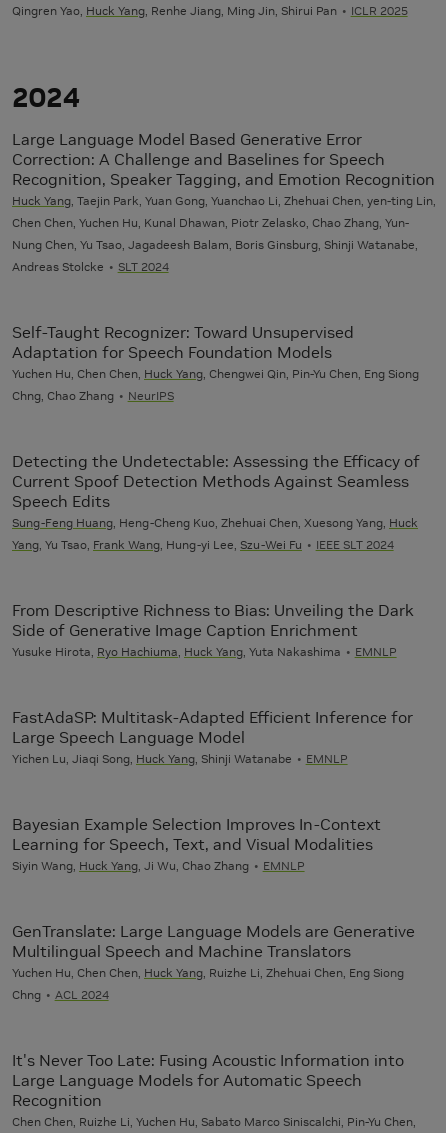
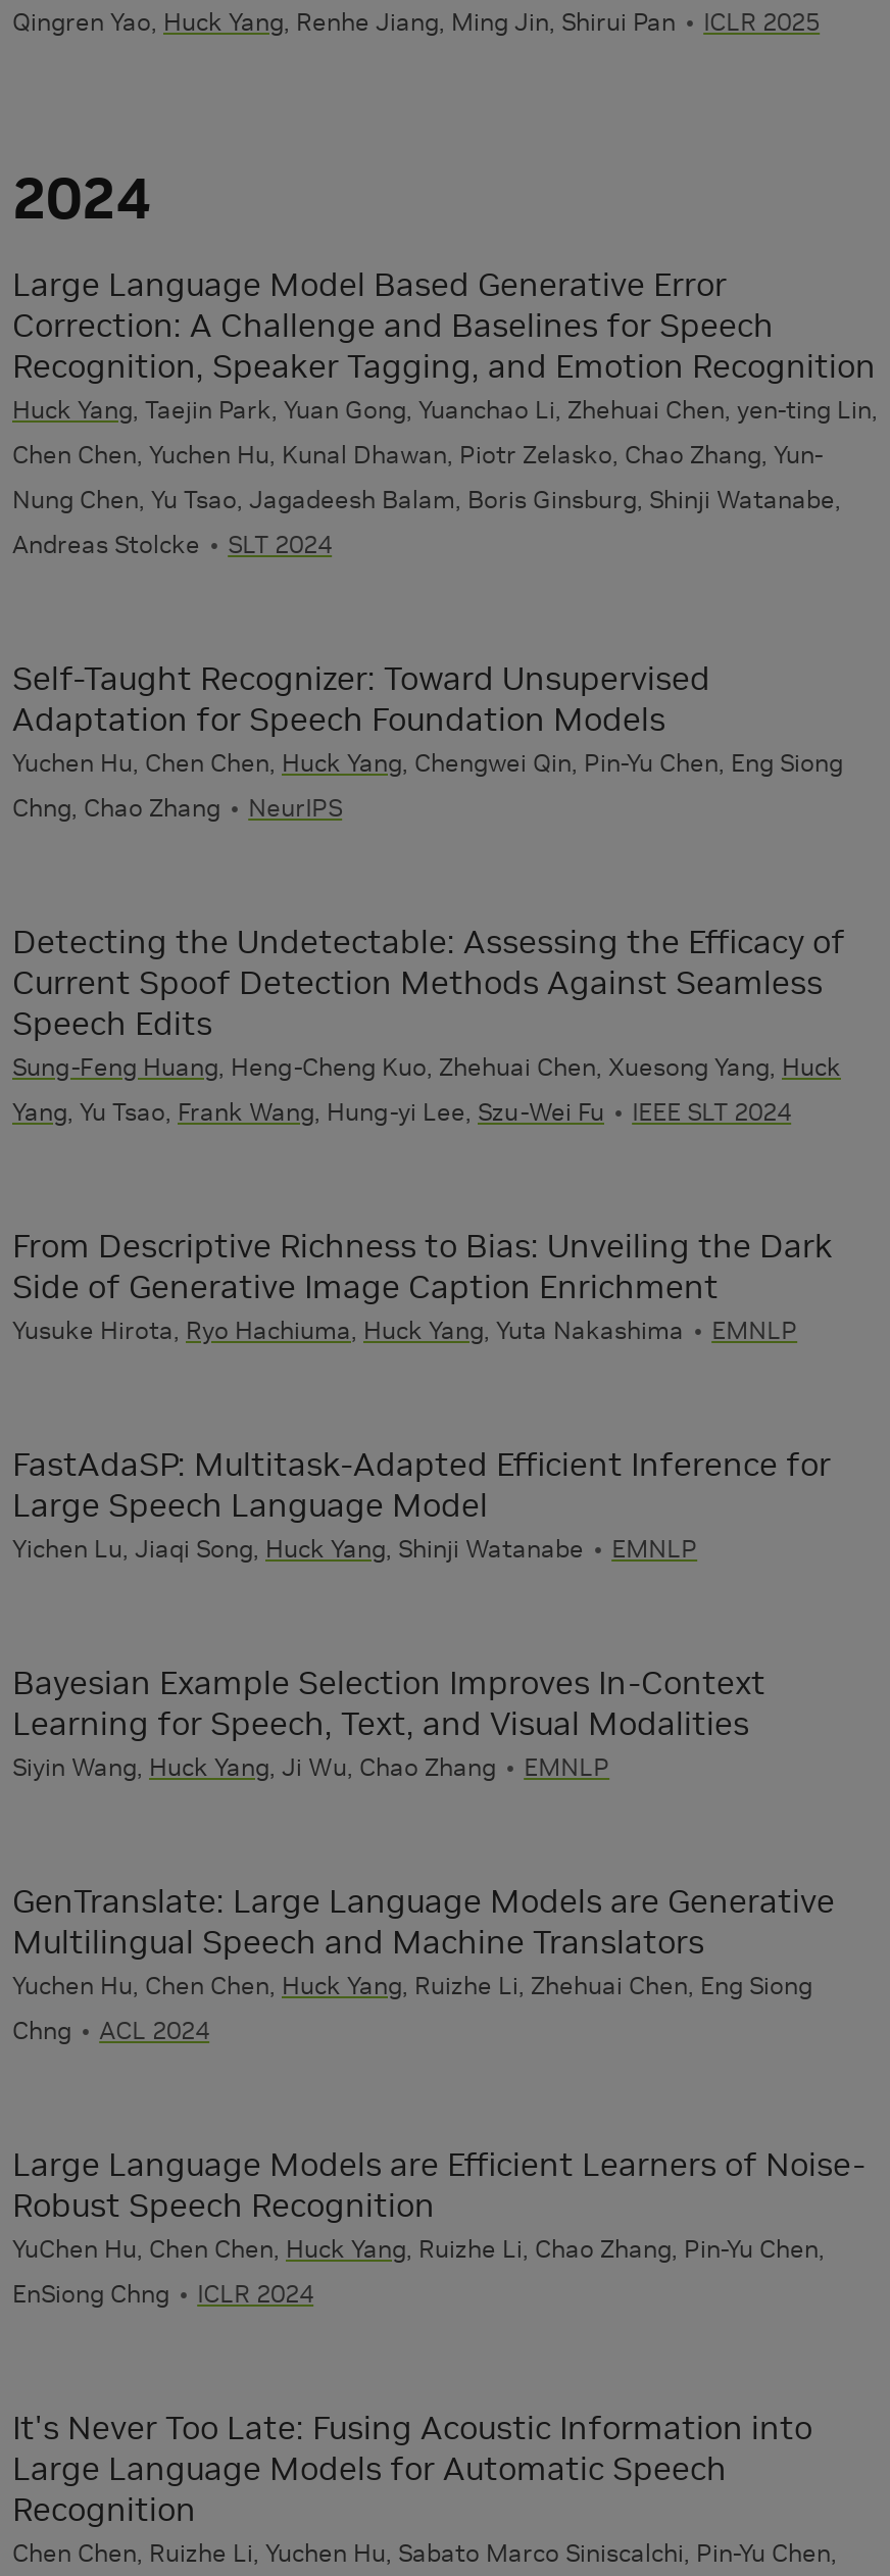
+ Large Language Models are Efficient Learners of Noise-
+ Robust Speech Recognition
+ YuChen Hu, Chen Chen, Huck Yang, Ruizhe Li, Chao Zhang, Pin-Yu Chen,
+ EnSiong Chng
+ ICLR 2024
